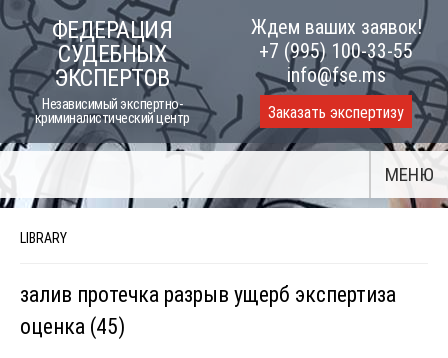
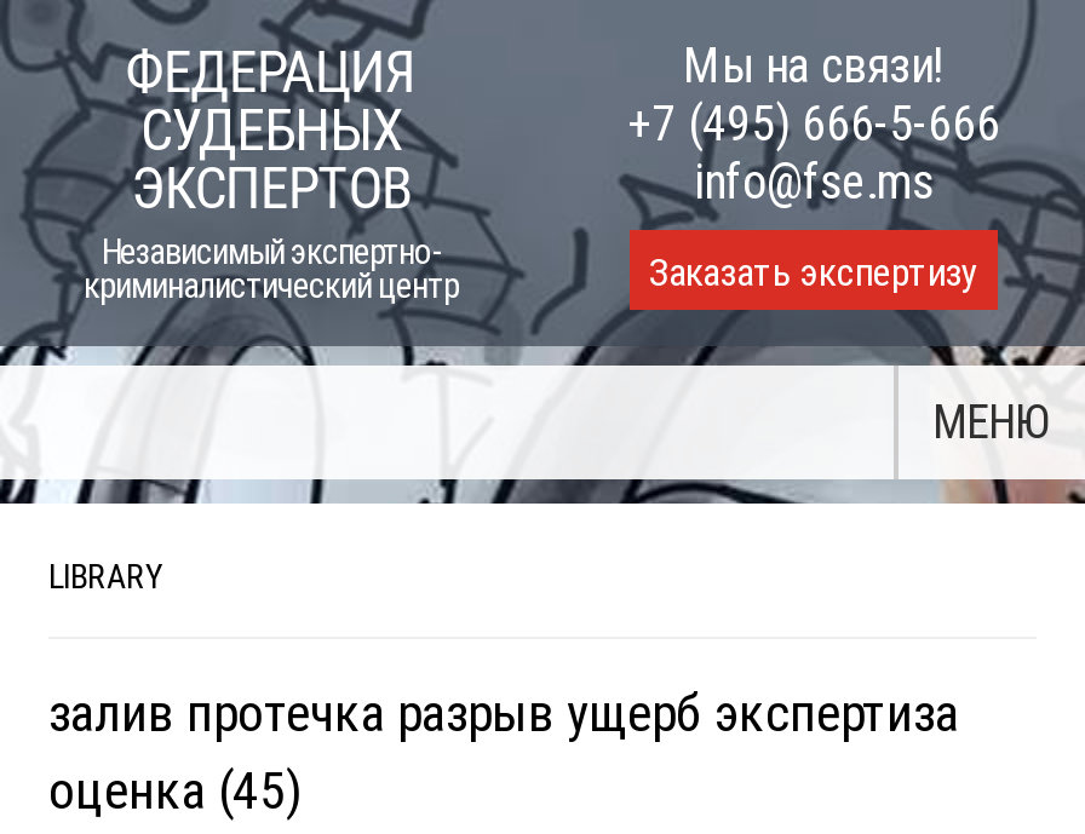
- Ждем ваших заявок!
- +7 (995) 100-33-55
+ Мы на связи!
+ +7 (495) 666-5-666
